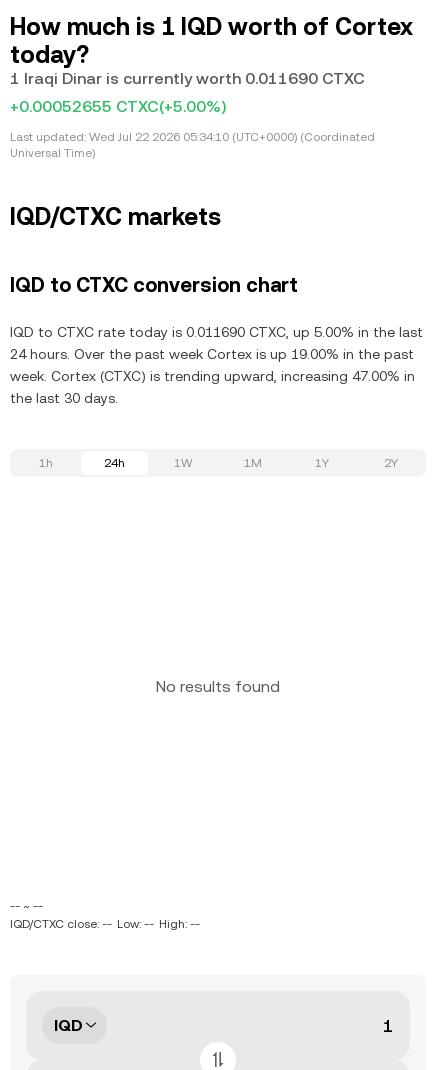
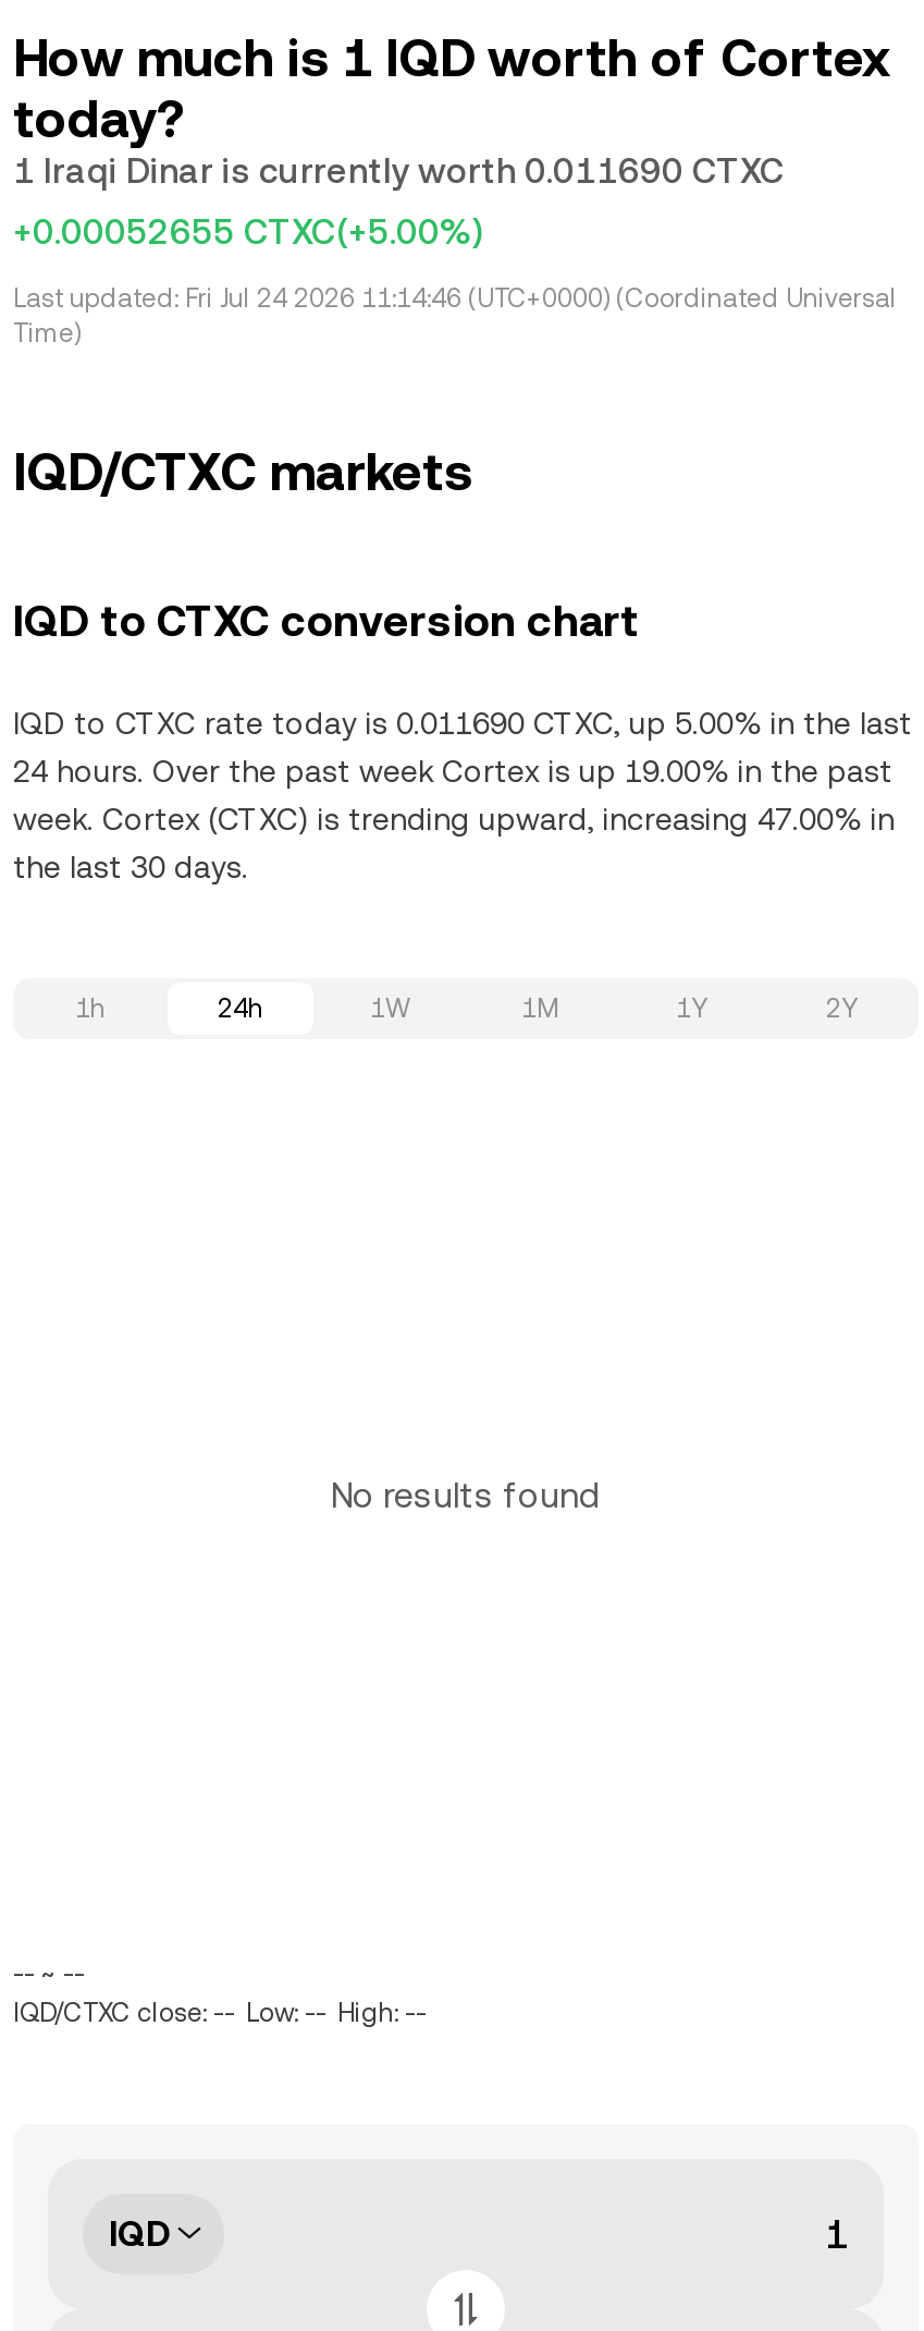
- Last updated: Wed Jul 22 2026 05:34:10 (UTC+0000) (Coordinated
- Universal Time)
+ Last updated: Fri Jul 24 2026 11:14:46 (UTC+0000) (Coordinated Universal
+ Time)
